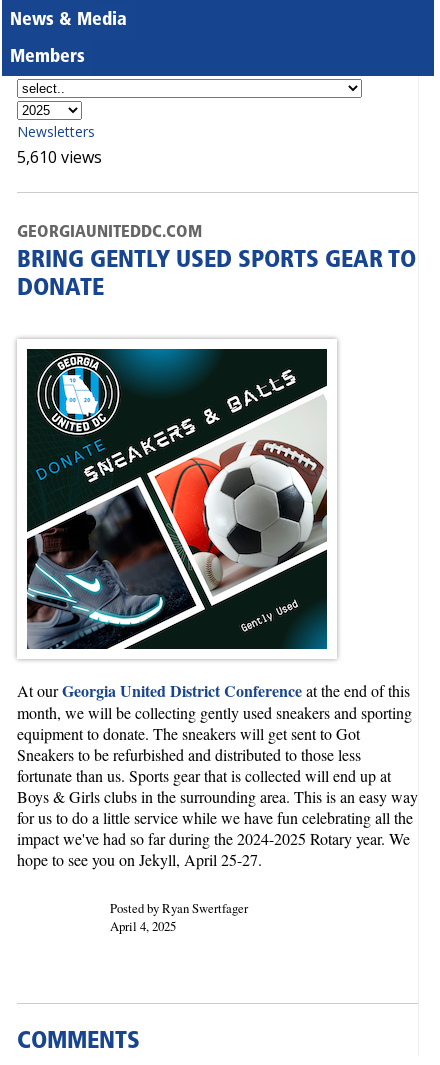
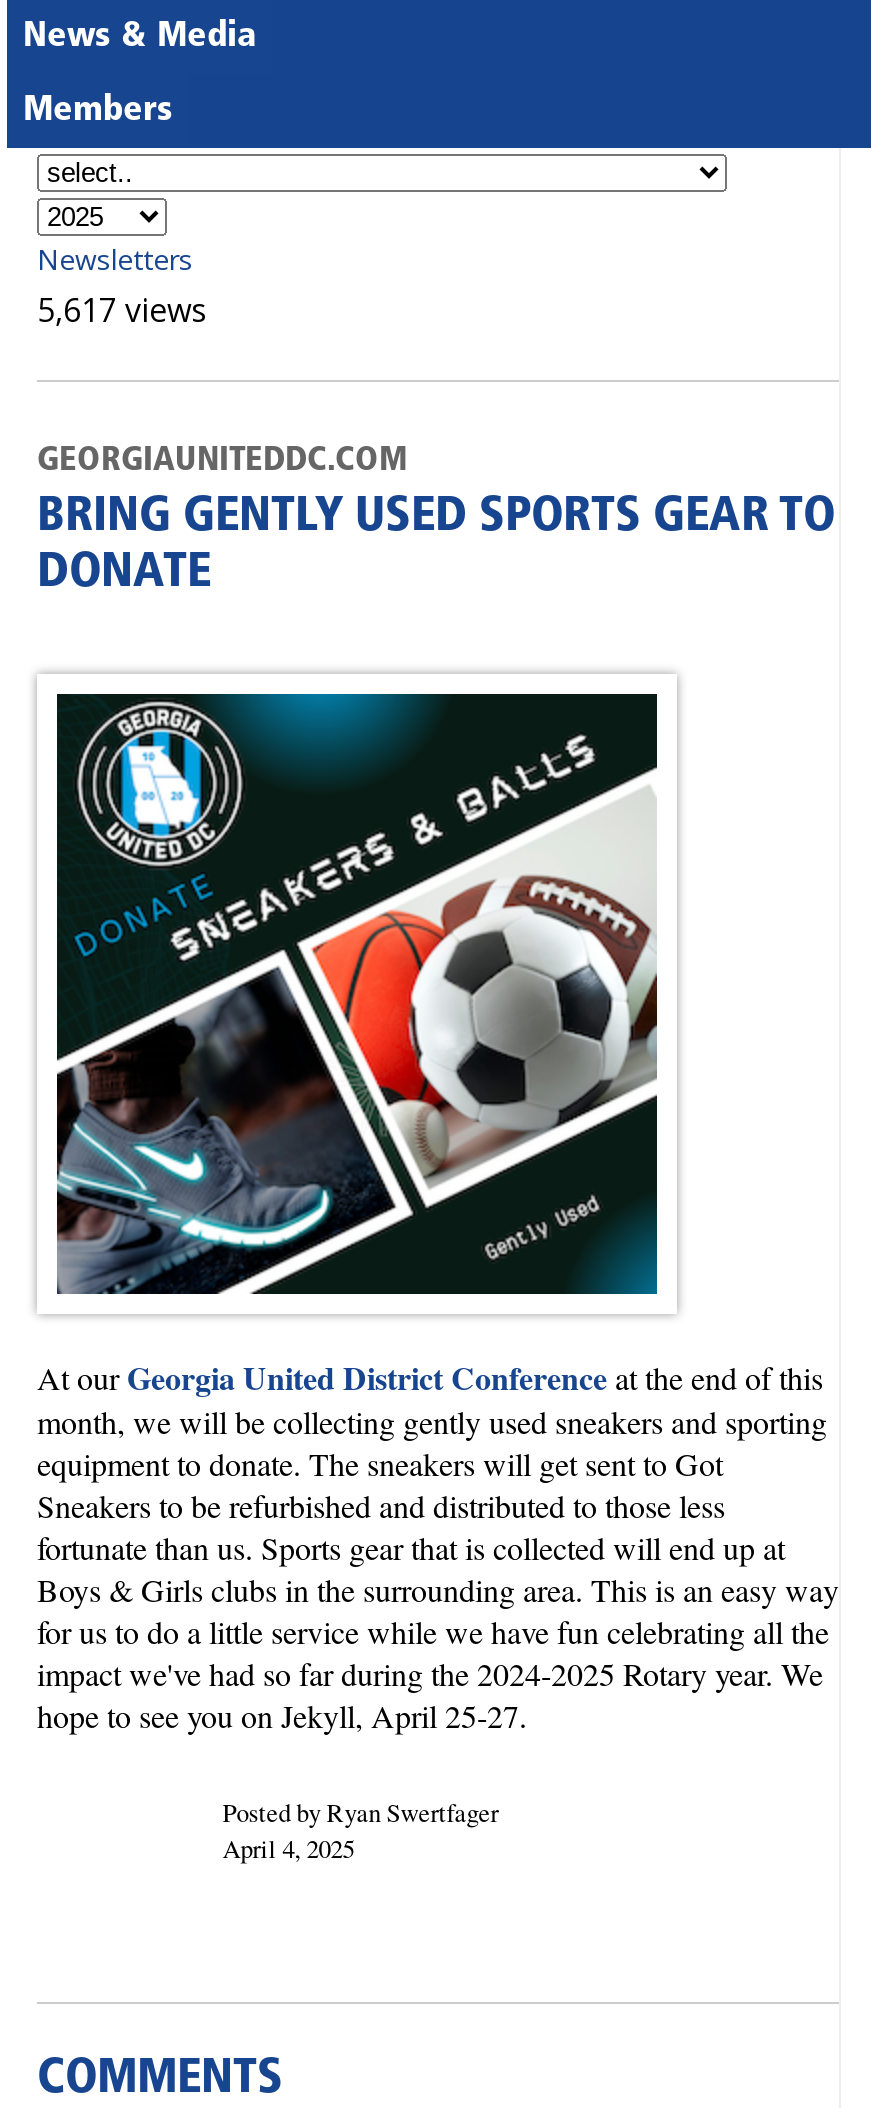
- 5,610 views
+ 5,617 views
